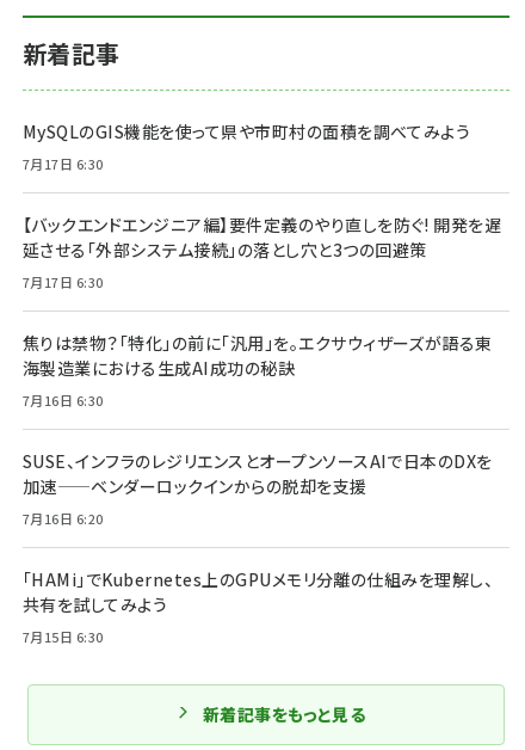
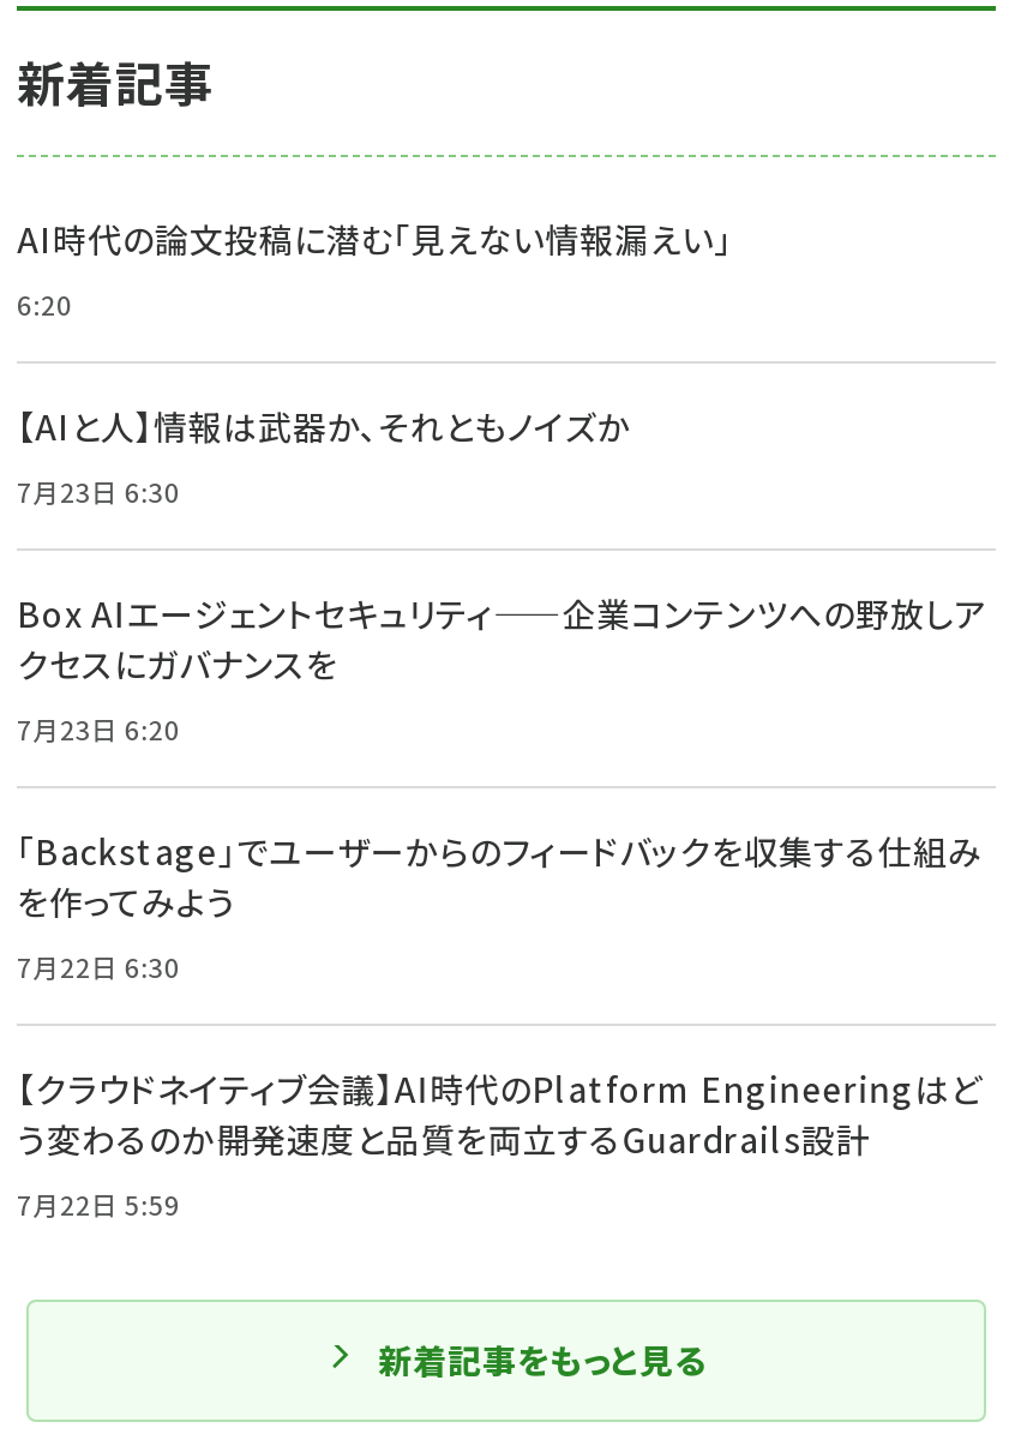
- MySQLのGIS機能を使って県や市町村の面積を調べてみよう
- 7月17日 6:30
+ AI時代の論文投稿に潜む「見えない情報漏えい」
+ 6:20

- 【バックエンドエンジニア編】要件定義のやり直しを防ぐ! 開発を遅
- 延させる「外部システム接続」の落とし穴と3つの回避策
- 7月17日 6:30
+ 【AIと人】情報は武器か、それともノイズか
+ 7月23日 6:30

- 焦りは禁物？「特化」の前に「汎用」を。エクサウィザーズが語る東
- 海製造業における生成AI成功の秘訣
- 7月16日 6:30
+ Box AIエージェントセキュリティ——企業コンテンツへの野放しア
+ クセスにガバナンスを
+ 7月23日 6:20

- SUSE、インフラのレジリエンスとオープンソースAIで日本のDXを
- 加速——ベンダーロックインからの脱却を支援
- 7月16日 6:20
+ 「Backstage」でユーザーからのフィードバックを収集する仕組み
+ を作ってみよう
+ 7月22日 6:30

- 「HAMi」でKubernetes上のGPUメモリ分離の仕組みを理解し、
- 共有を試してみよう
- 7月15日 6:30
+ 【クラウドネイティブ会議】AI時代のPlatform Engineeringはど
+ う変わるのか――開発速度と品質を両立するGuardrails設計
+ 7月22日 5:59
